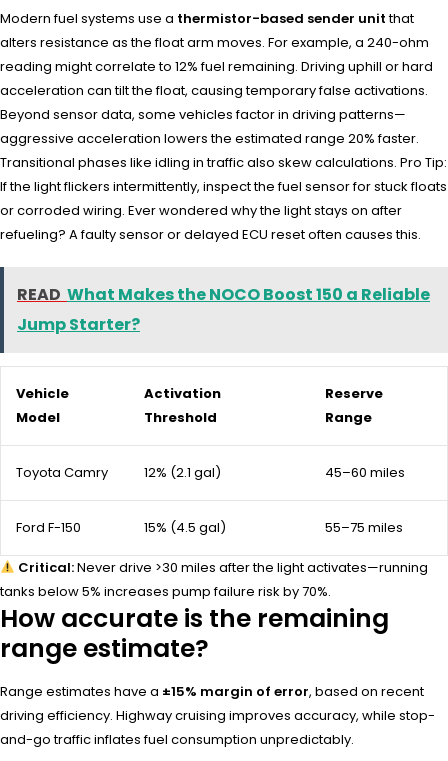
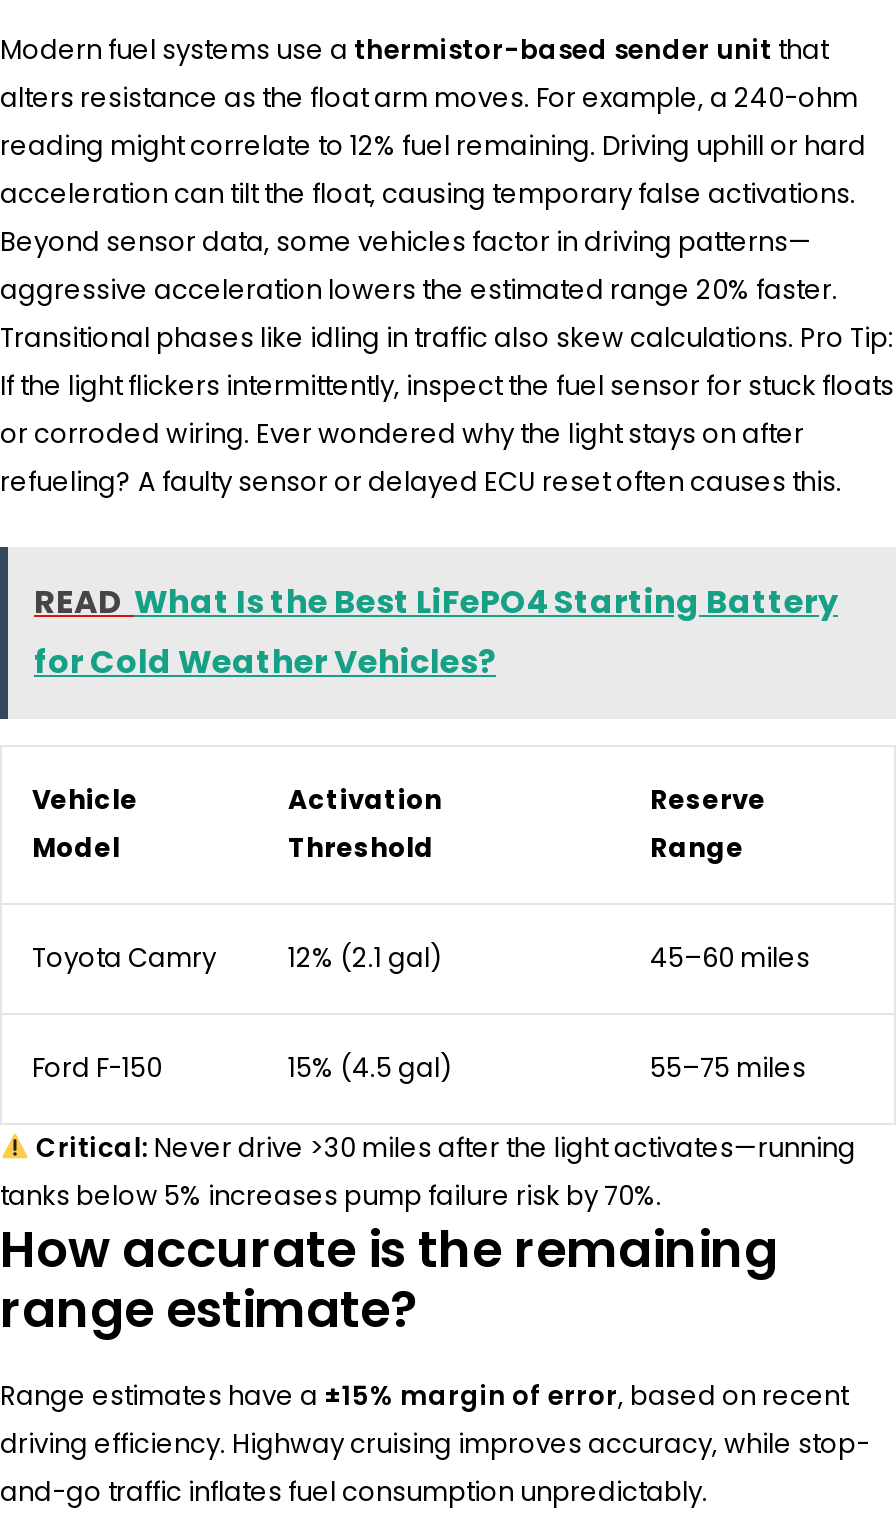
- READ What Makes the NOCO Boost 150 a Reliable
- Jump Starter?
+ READ What Is the Best LiFePO4 Starting Battery
+ for Cold Weather Vehicles?
